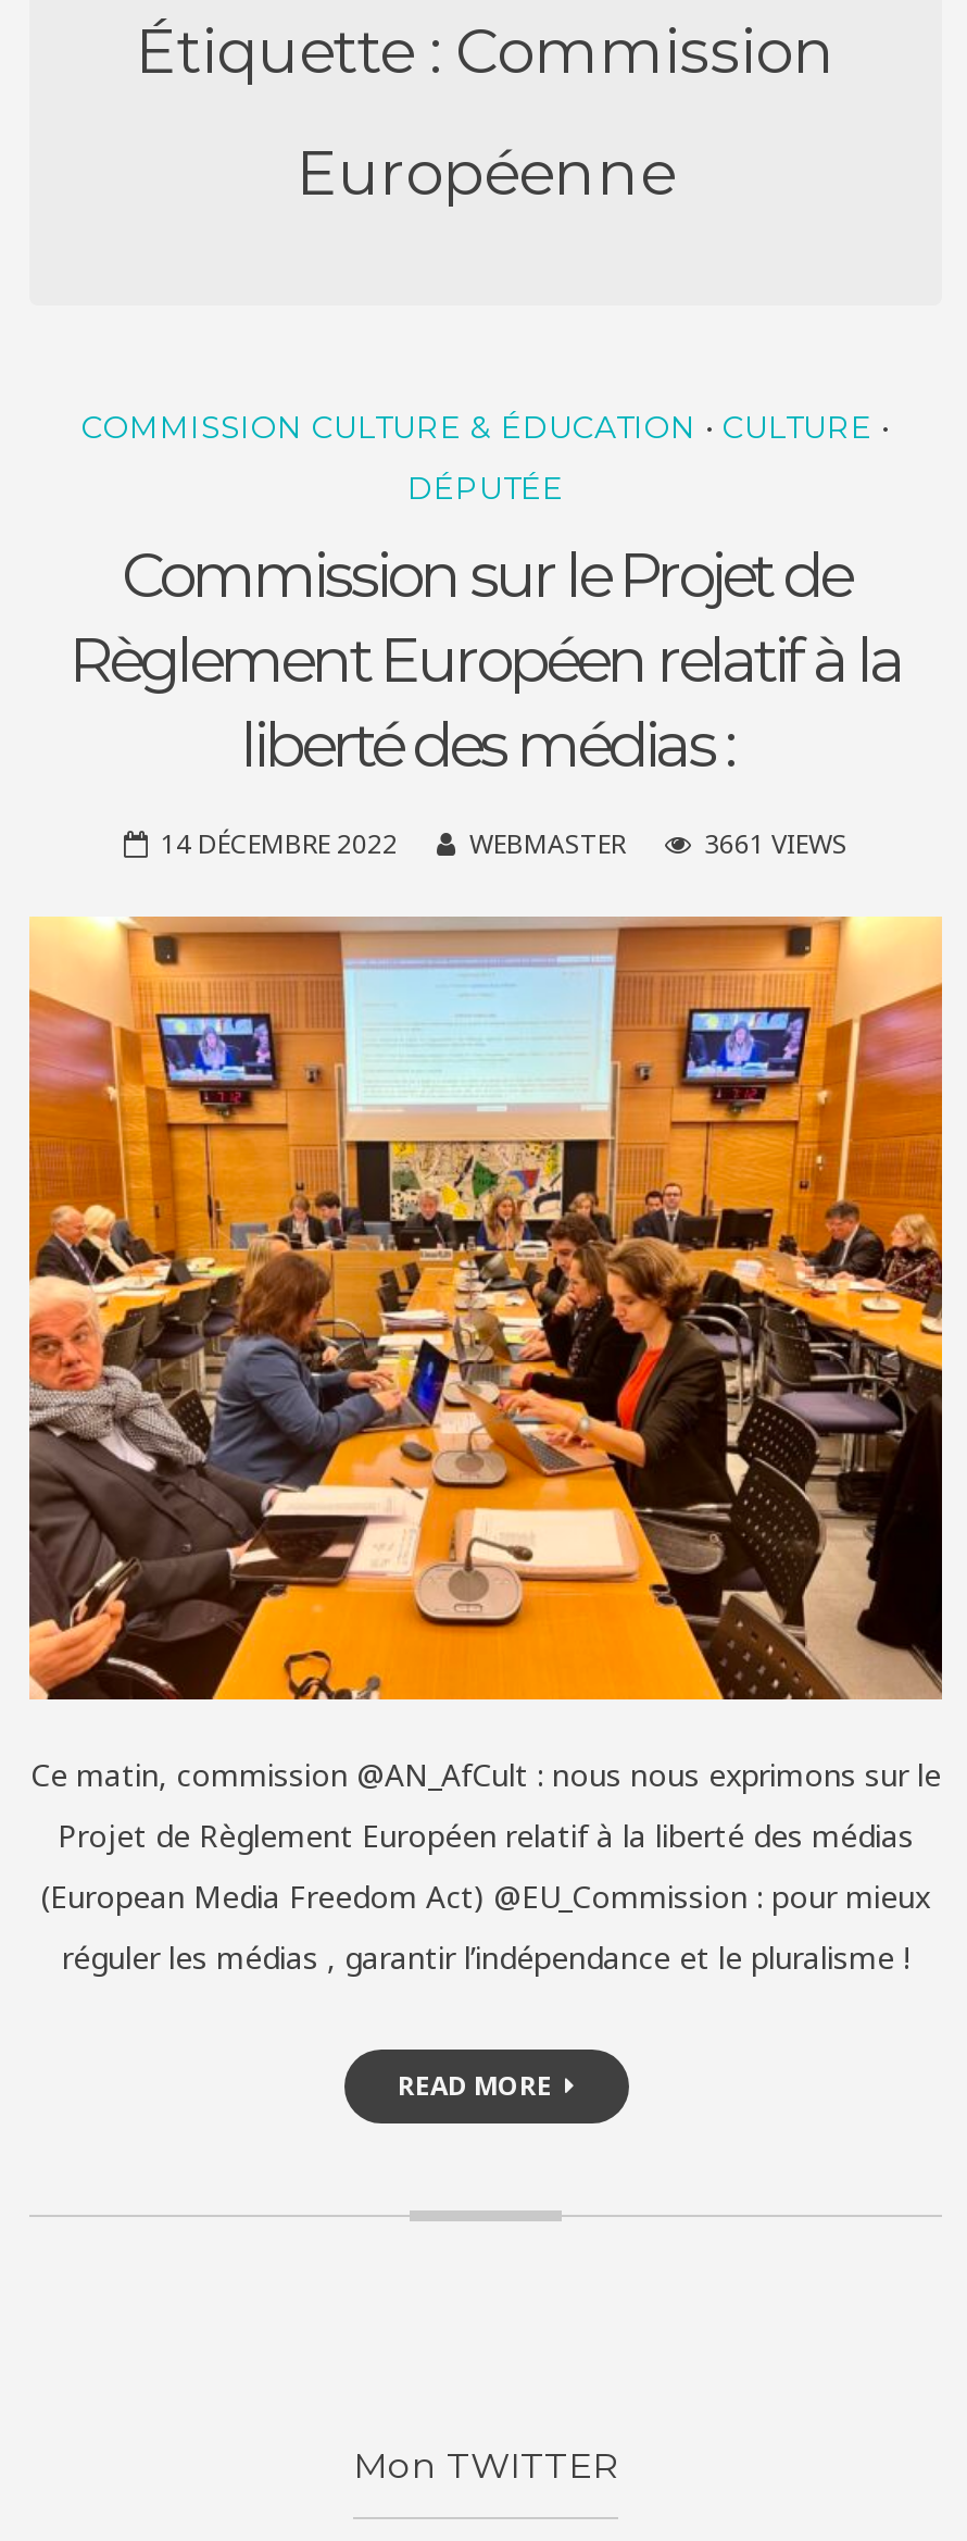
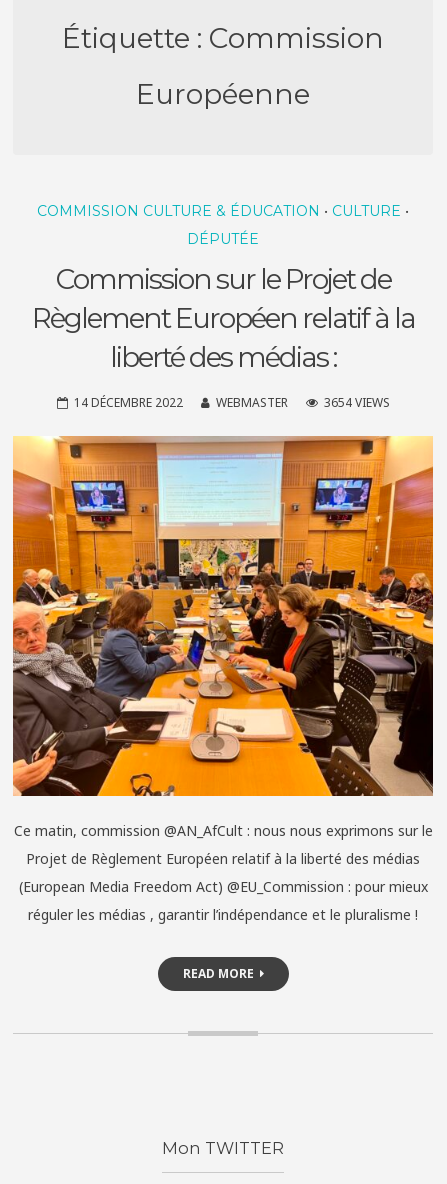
- 3661 VIEWS
+ 3654 VIEWS
